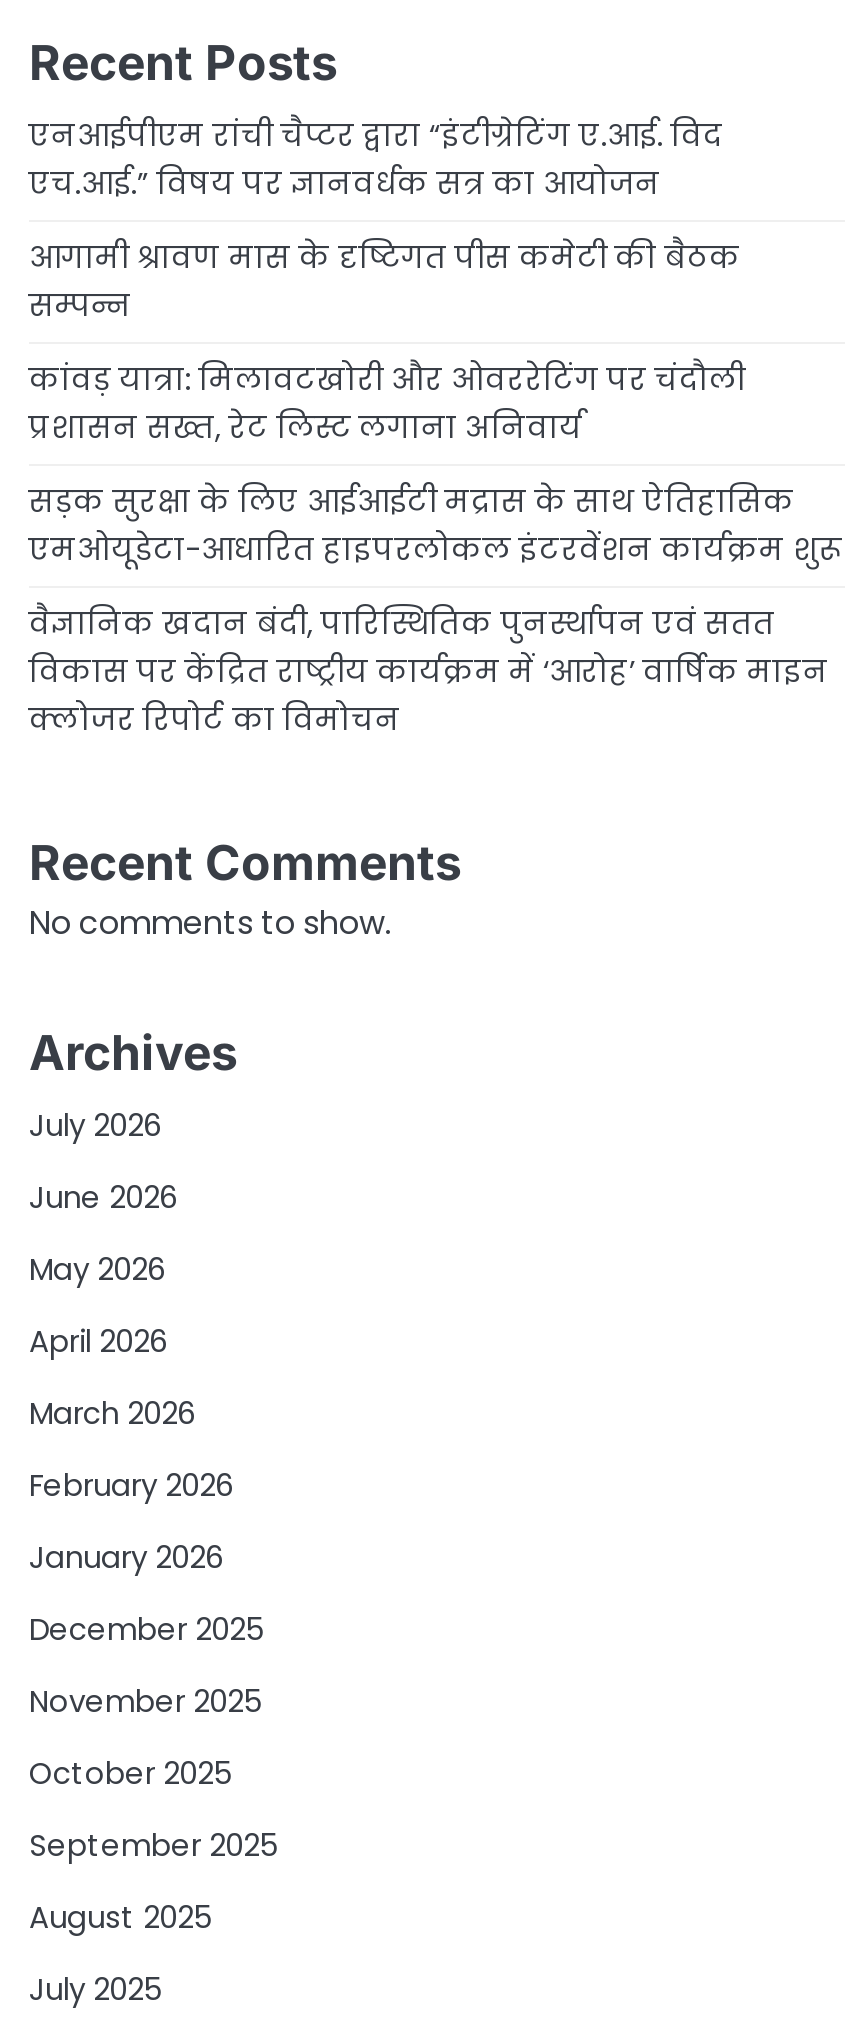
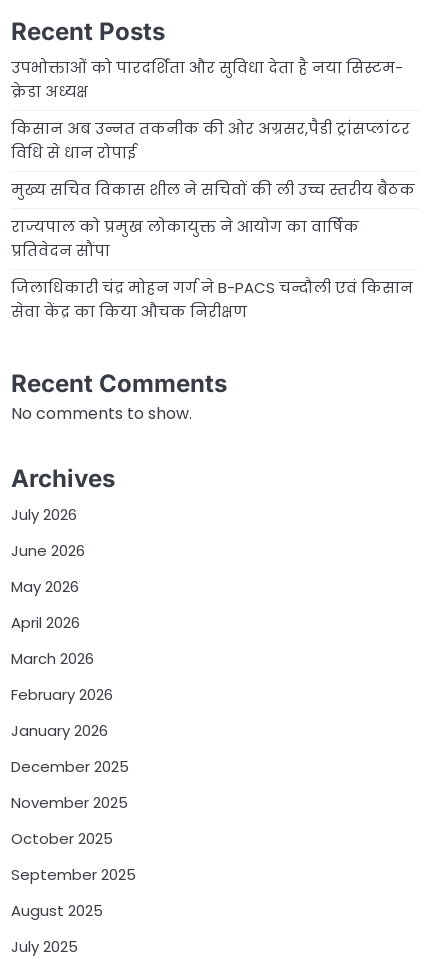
- एनआईपीएम रांची चैप्टर द्वारा “इंटीग्रेटिंग ए.आई. विद
- एच.आई.” विषय पर ज्ञानवर्धक सत्र का आयोजन
+ उपभोक्ताओं को पारदर्शिता और सुविधा देता है नया सिस्टम-
+ क्रेडा अध्यक्ष

- आगामी श्रावण मास के दृष्टिगत पीस कमेटी की बैठक
- सम्पन्न
+ किसान अब उन्नत तकनीक की ओर अग्रसर,पैडी ट्रांसप्लांटर
+ विधि से धान रोपाई

- कांवड़ यात्रा: मिलावटखोरी और ओवररेटिंग पर चंदौली
- प्रशासन सख्त, रेट लिस्ट लगाना अनिवार्य
+ मुख्य सचिव विकास शील ने सचिवों की ली उच्च स्तरीय बैठक

- सड़क सुरक्षा के लिए आईआईटी मद्रास के साथ ऐतिहासिक
- एमओयूडेटा-आधारित हाइपरलोकल इंटरवेंशन कार्यक्रम शुरू
+ राज्यपाल को प्रमुख लोकायुक्त ने आयोग का वार्षिक
+ प्रतिवेदन सौंपा

- वैज्ञानिक खदान बंदी, पारिस्थितिक पुनर्स्थापन एवं सतत
- विकास पर केंद्रित राष्ट्रीय कार्यक्रम में ‘आरोह’ वार्षिक माइन
- क्लोजर रिपोर्ट का विमोचन
+ जिलाधिकारी चंद्र मोहन गर्ग ने B-PACS चन्दौली एवं किसान
+ सेवा केंद्र का किया औचक निरीक्षण
